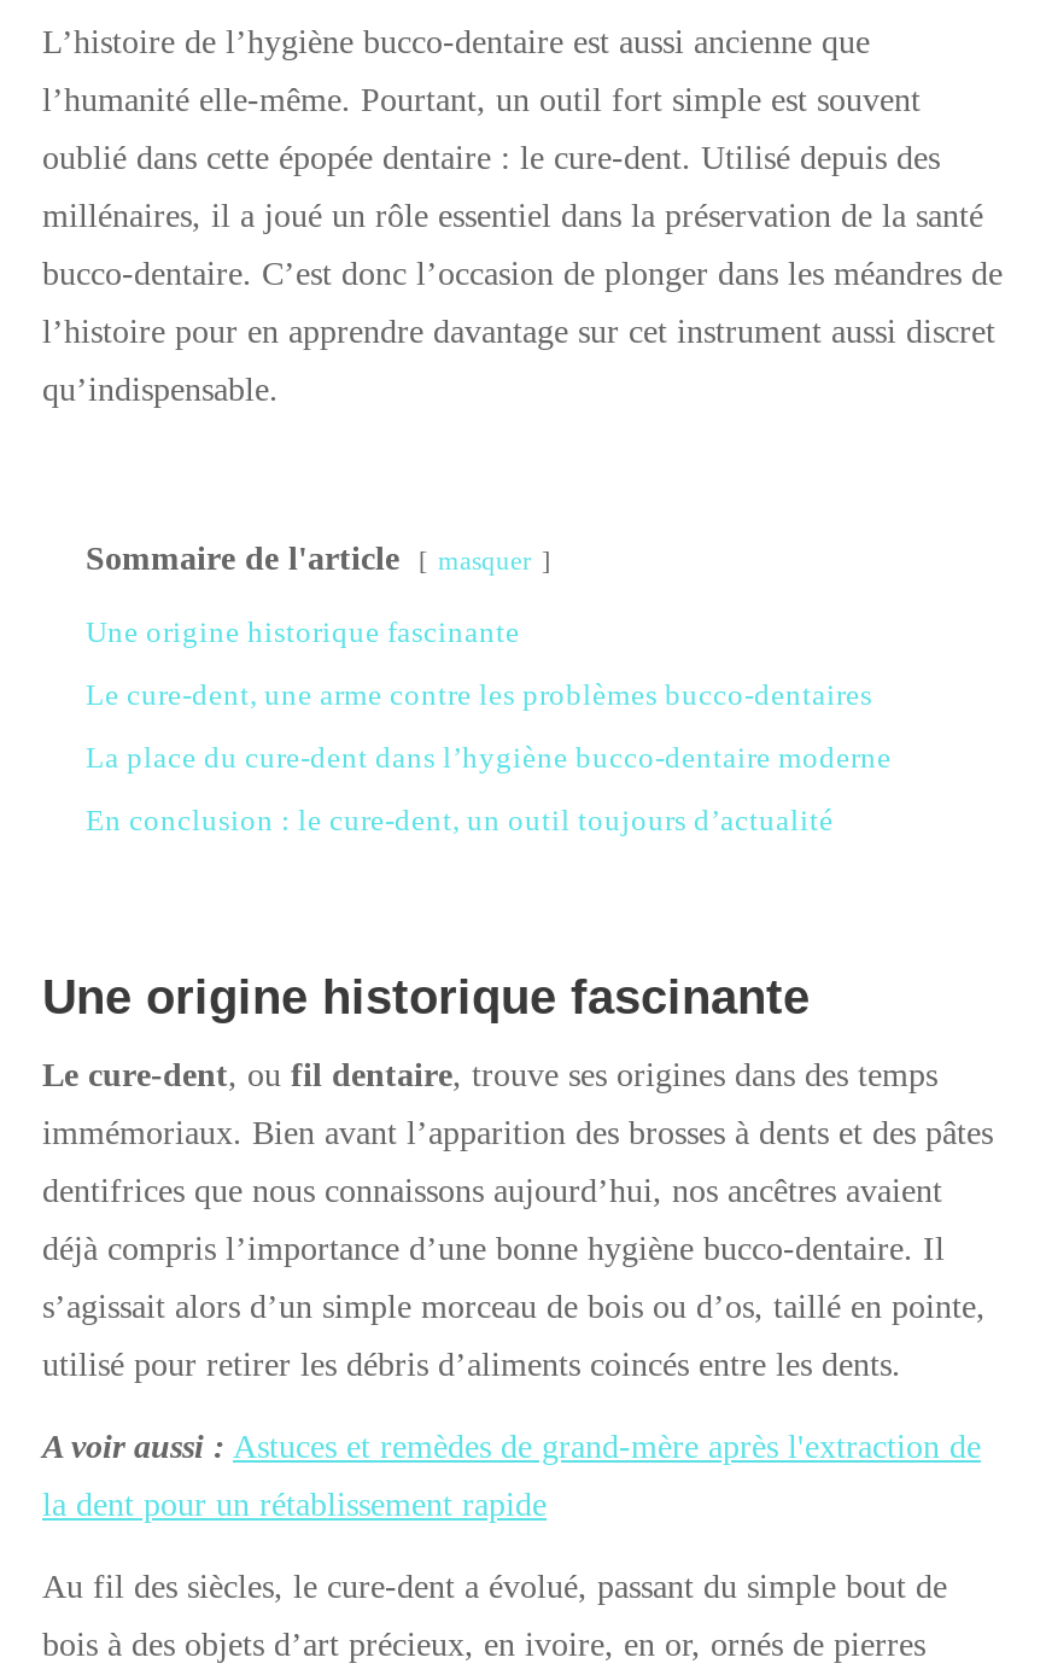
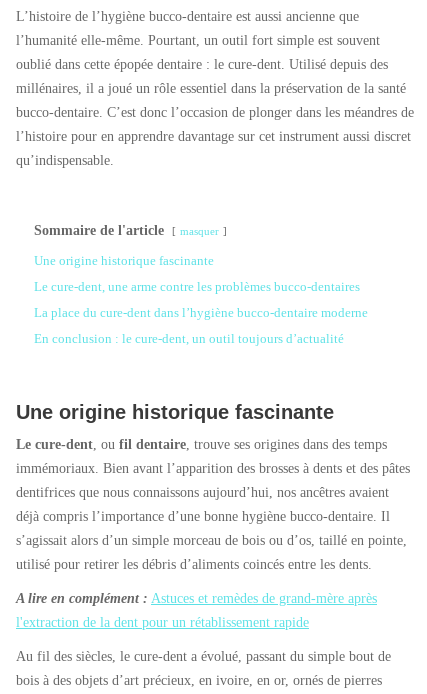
- A voir aussi : Astuces et remèdes de grand-mère après l'extraction de
+ A lire en complément : Astuces et remèdes de grand-mère après

- la dent pour un rétablissement rapide
+ l'extraction de la dent pour un rétablissement rapide
